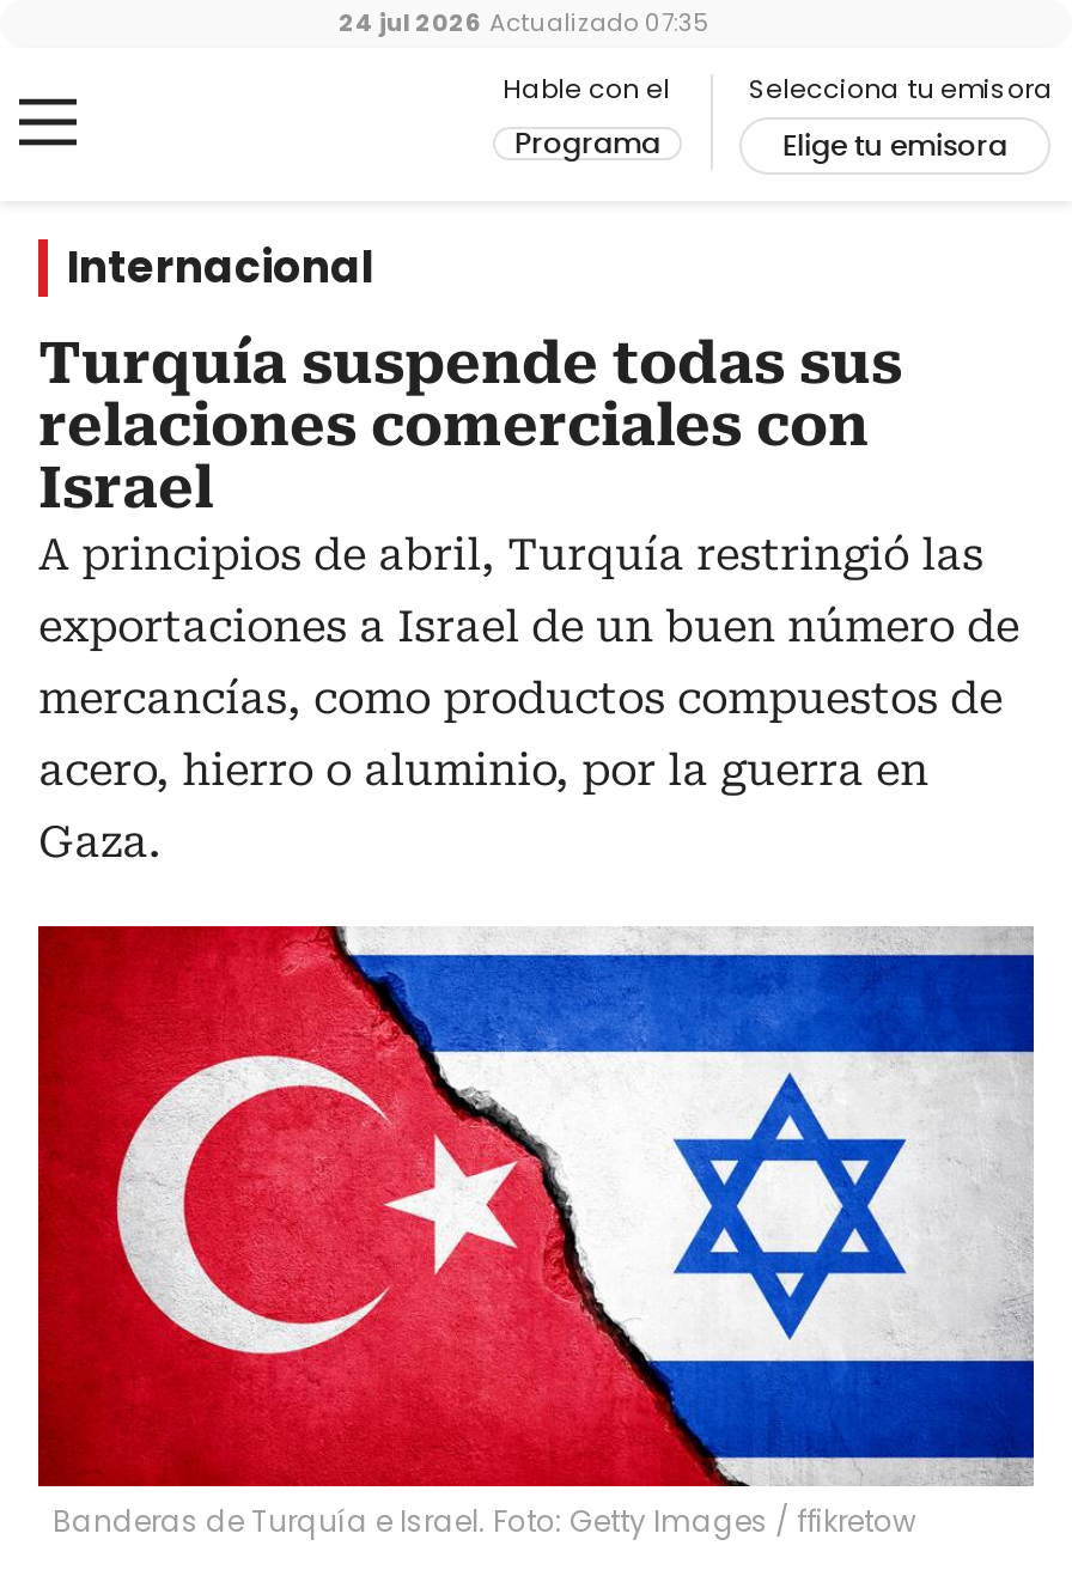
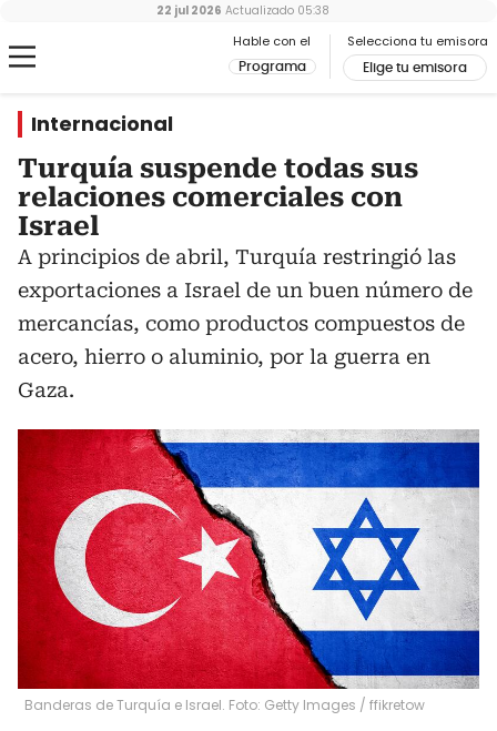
- 24 jul 2026 Actualizado 07:35
+ 22 jul 2026 Actualizado 05:38
